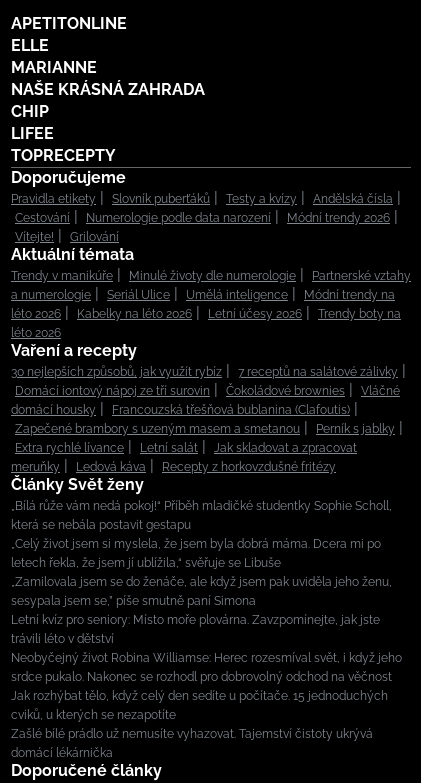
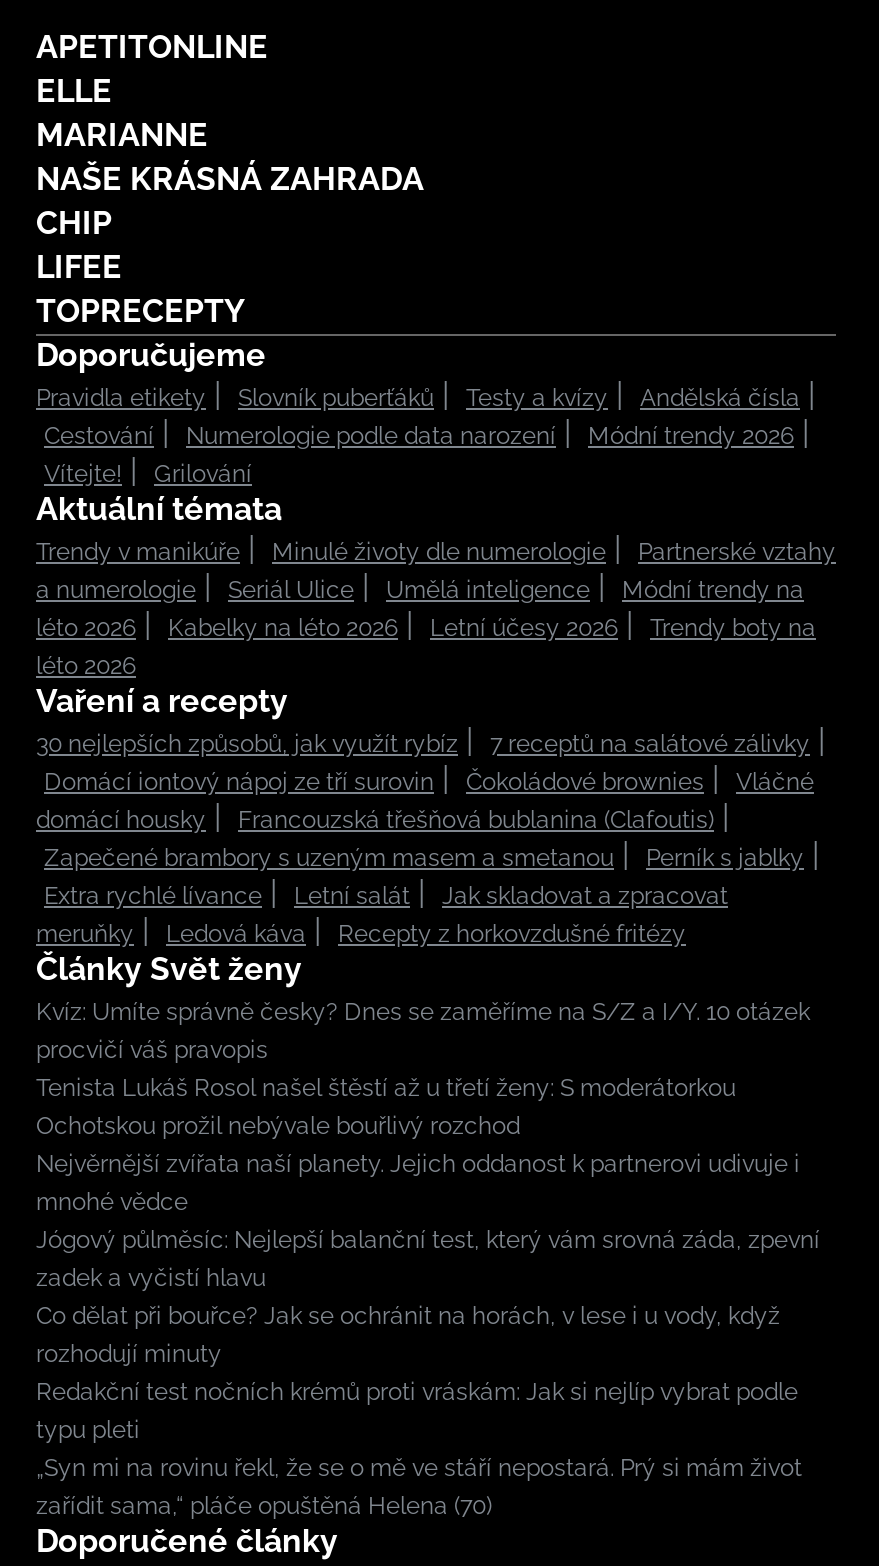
- „Bílá růže vám nedá pokoj!“ Příběh mladičké studentky Sophie Scholl,
- která se nebála postavit gestapu
- „Celý život jsem si myslela, že jsem byla dobrá máma. Dcera mi po
- letech řekla, že jsem jí ublížila,“ svěřuje se Libuše
- „Zamilovala jsem se do ženáče, ale když jsem pak uviděla jeho ženu,
- sesypala jsem se,” píše smutně paní Simona
- Letní kvíz pro seniory: Místo moře plovárna. Zavzpomínejte, jak jste
- trávili léto v dětství
- Neobyčejný život Robina Williamse: Herec rozesmíval svět, i když jeho
- srdce pukalo. Nakonec se rozhodl pro dobrovolný odchod na věčnost
- Jak rozhýbat tělo, když celý den sedíte u počítače. 15 jednoduchých
- cviků, u kterých se nezapotíte
- Zašlé bílé prádlo už nemusíte vyhazovat. Tajemství čistoty ukrývá
- domácí lékárnička
+ Kvíz: Umíte správně česky? Dnes se zaměříme na S/Z a I/Y. 10 otázek
+ procvičí váš pravopis
+ Tenista Lukáš Rosol našel štěstí až u třetí ženy: S moderátorkou
+ Ochotskou prožil nebývale bouřlivý rozchod
+ Nejvěrnější zvířata naší planety. Jejich oddanost k partnerovi udivuje i
+ mnohé vědce
+ Jógový půlměsíc: Nejlepší balanční test, který vám srovná záda, zpevní
+ zadek a vyčistí hlavu
+ Co dělat při bouřce? Jak se ochránit na horách, v lese i u vody, když
+ rozhodují minuty
+ Redakční test nočních krémů proti vráskám: Jak si nejlíp vybrat podle
+ typu pleti
+ „Syn mi na rovinu řekl, že se o mě ve stáří nepostará. Prý si mám život
+ zařídit sama,“ pláče opuštěná Helena (70)
